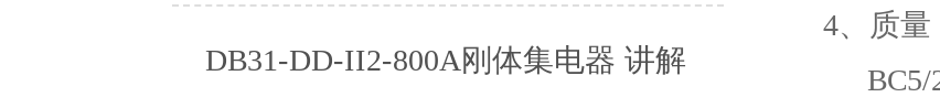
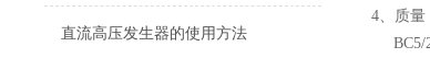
- DB31-DD-II2-800A刚体集电器 讲解
+ 直流高压发生器的使用方法
